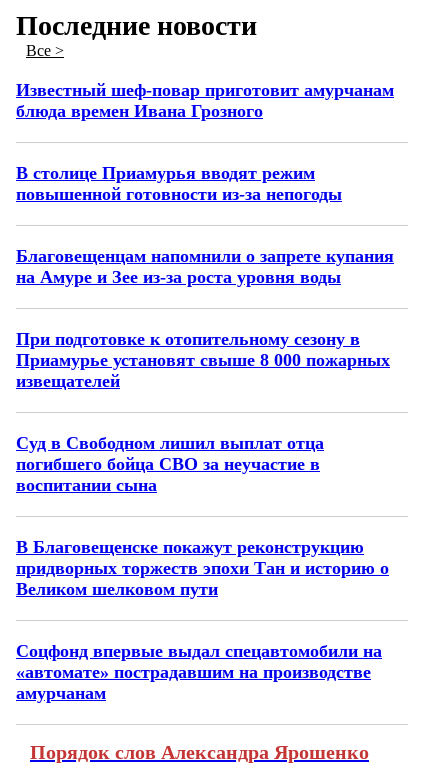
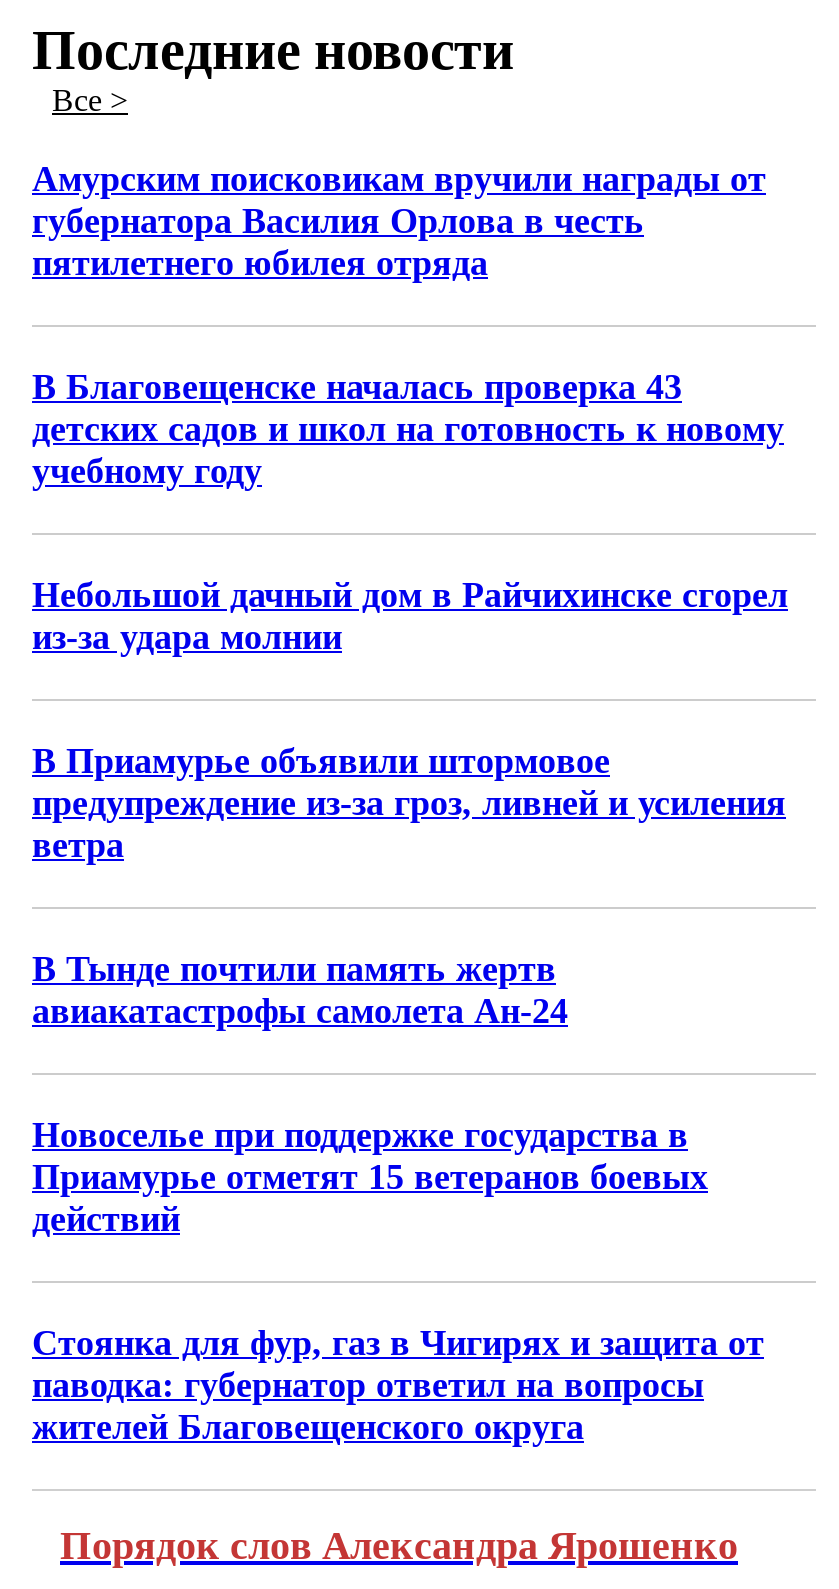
- Известный шеф-повар приготовит амурчанам
- блюда времен Ивана Грозного
+ Амурским поисковикам вручили награды от
+ губернатора Василия Орлова в честь
+ пятилетнего юбилея отряда

- В столице Приамурья вводят режим
- повышенной готовности из-за непогоды
+ В Благовещенске началась проверка 43
+ детских садов и школ на готовность к новому
+ учебному году

- Благовещенцам напомнили о запрете купания
- на Амуре и Зее из-за роста уровня воды
+ Небольшой дачный дом в Райчихинске сгорел
+ из-за удара молнии

- При подготовке к отопительному сезону в
- Приамурье установят свыше 8 000 пожарных
- извещателей
+ В Приамурье объявили штормовое
+ предупреждение из-за гроз, ливней и усиления
+ ветра

- Суд в Свободном лишил выплат отца
- погибшего бойца СВО за неучастие в
- воспитании сына
+ В Тынде почтили память жертв
+ авиакатастрофы самолета Ан-24

- В Благовещенске покажут реконструкцию
- придворных торжеств эпохи Тан и историю о
- Великом шелковом пути
+ Новоселье при поддержке государства в
+ Приамурье отметят 15 ветеранов боевых
+ действий

- Соцфонд впервые выдал спецавтомобили на
- «автомате» пострадавшим на производстве
- амурчанам
+ Стоянка для фур, газ в Чигирях и защита от
+ паводка: губернатор ответил на вопросы
+ жителей Благовещенского округа
